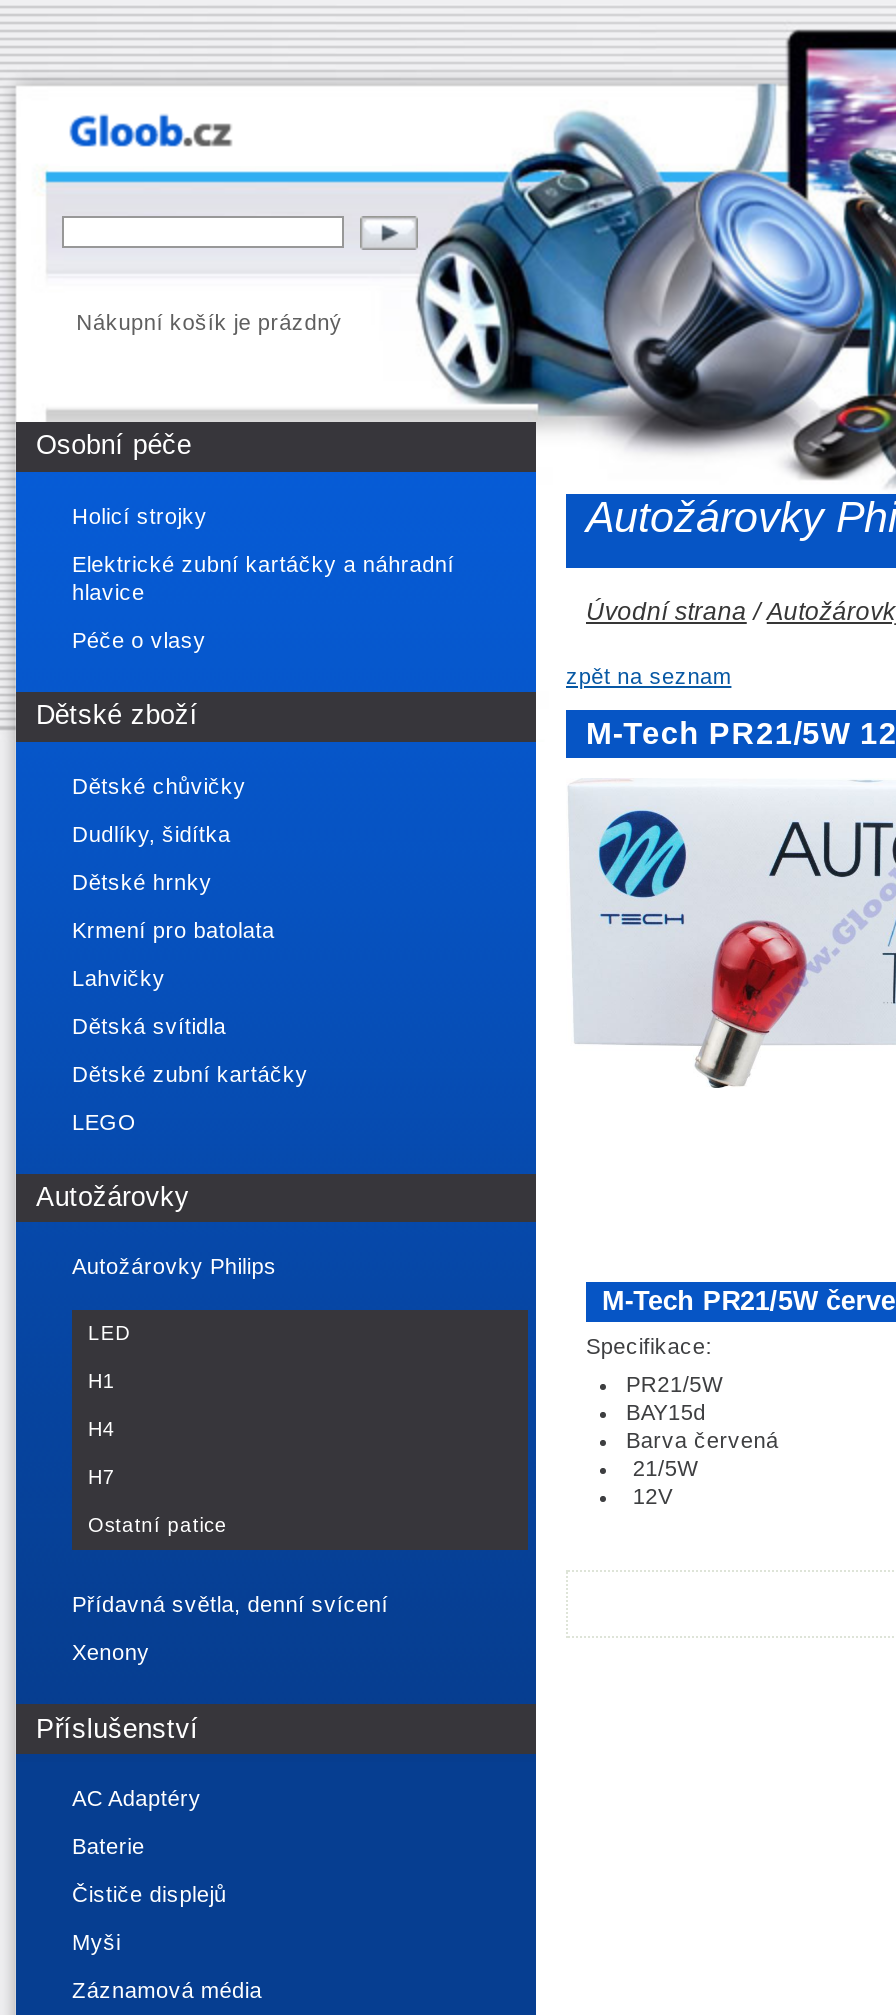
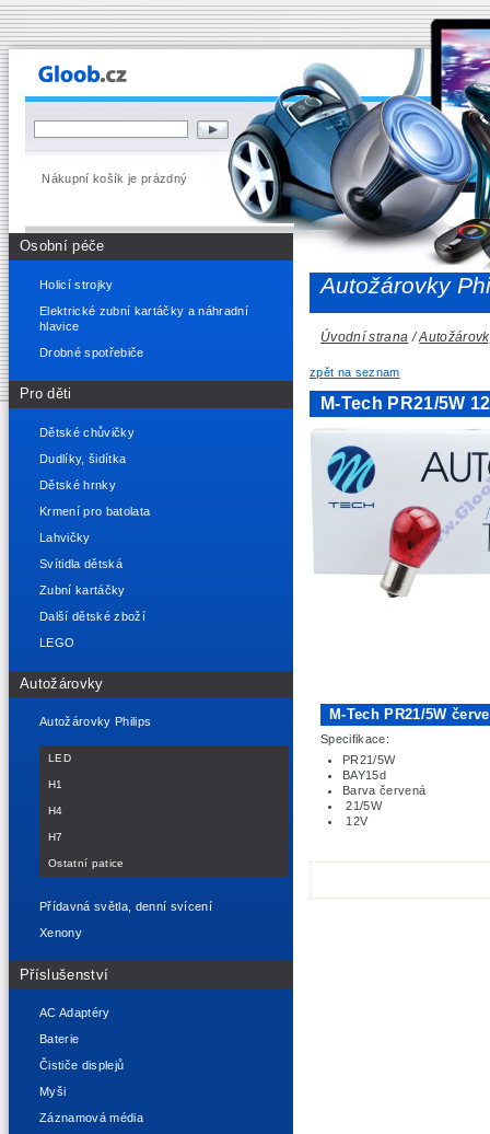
- Péče o vlasy
+ Drobné spotřebiče

- Dětské zboží
+ Pro děti

- Dětská svítidla
- Dětské zubní kartáčky
+ Svítidla dětská
+ Zubní kartáčky
+ Další dětské zboží
